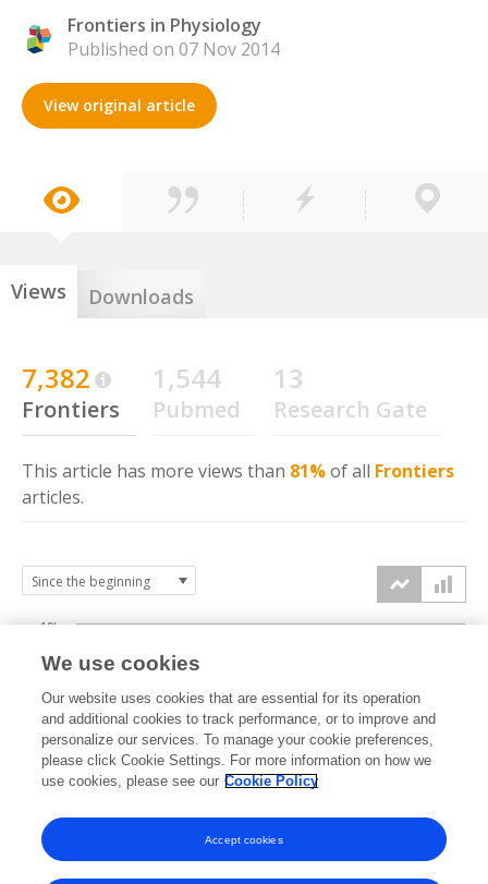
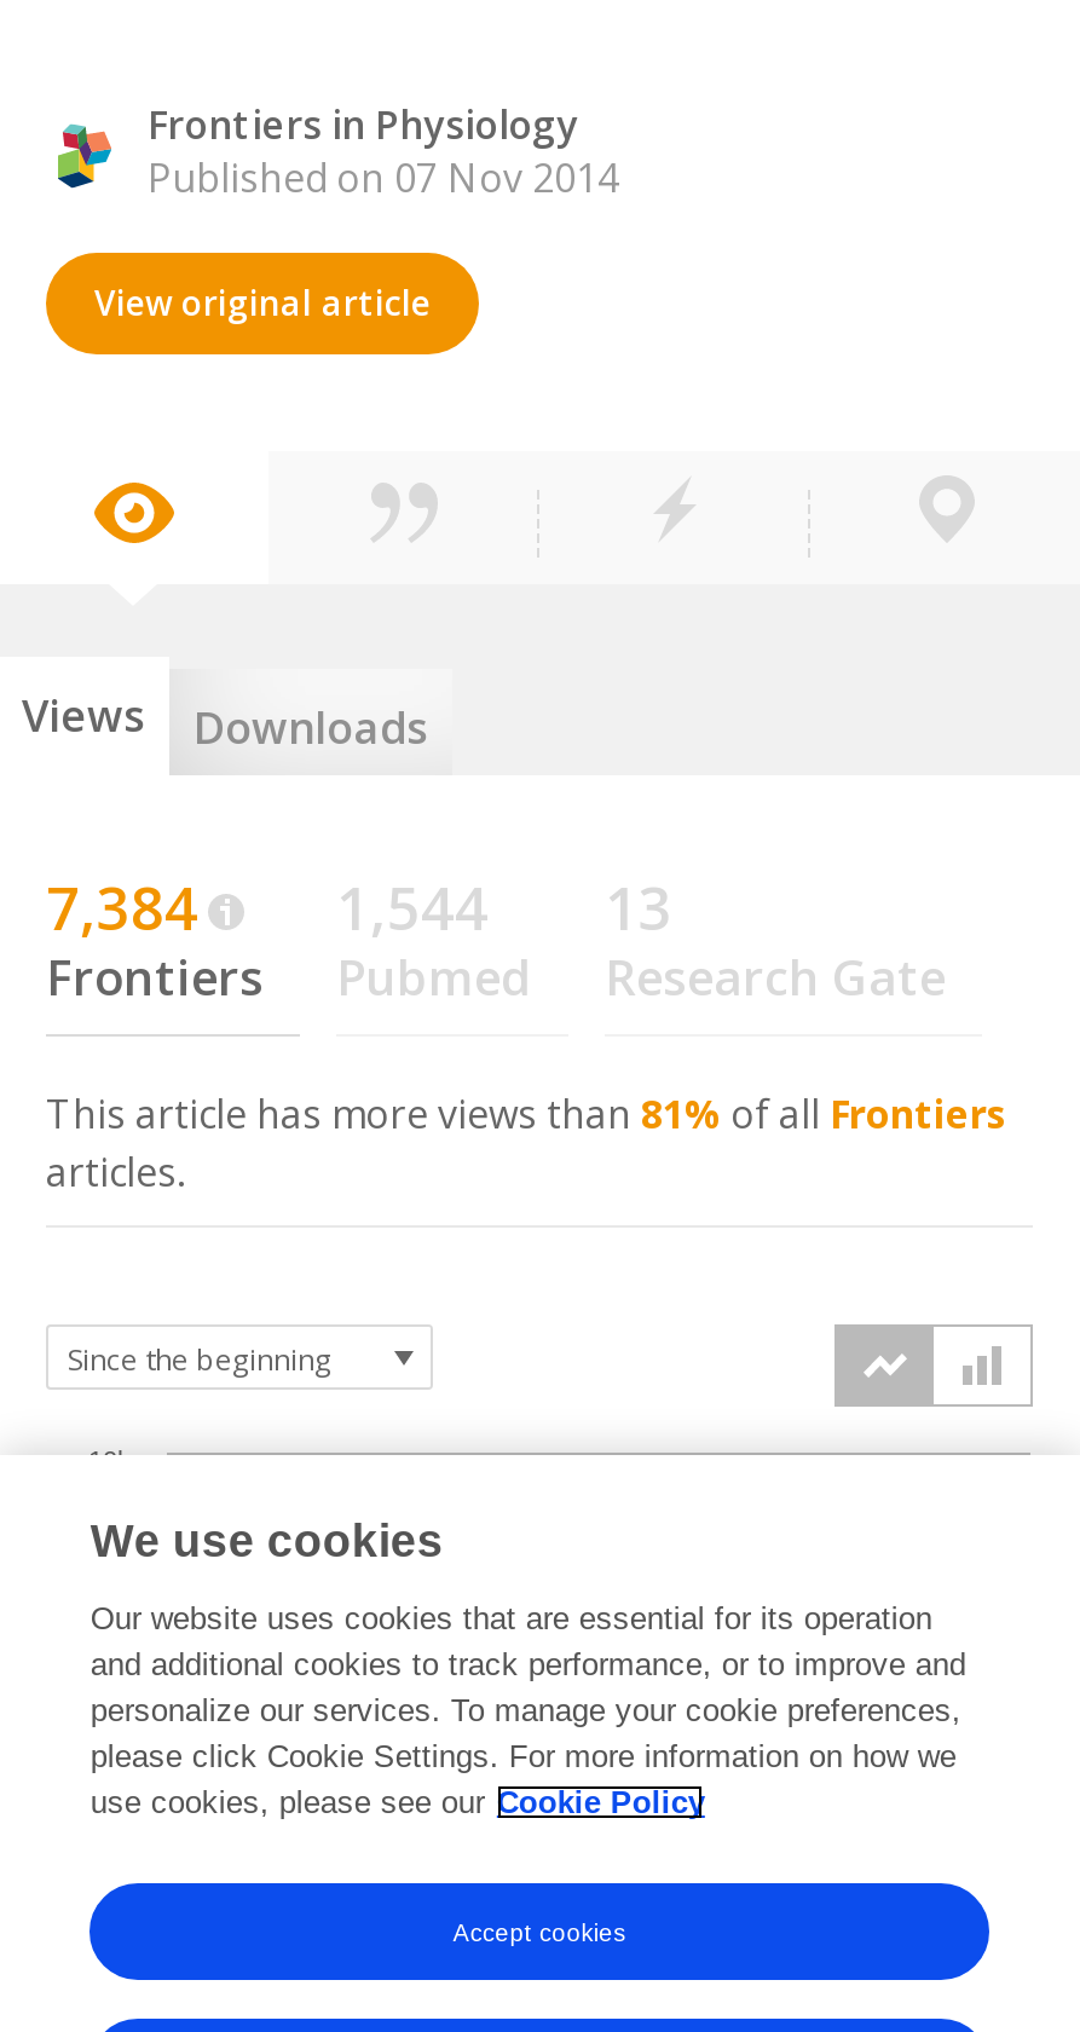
- 7,382
+ 7,384
